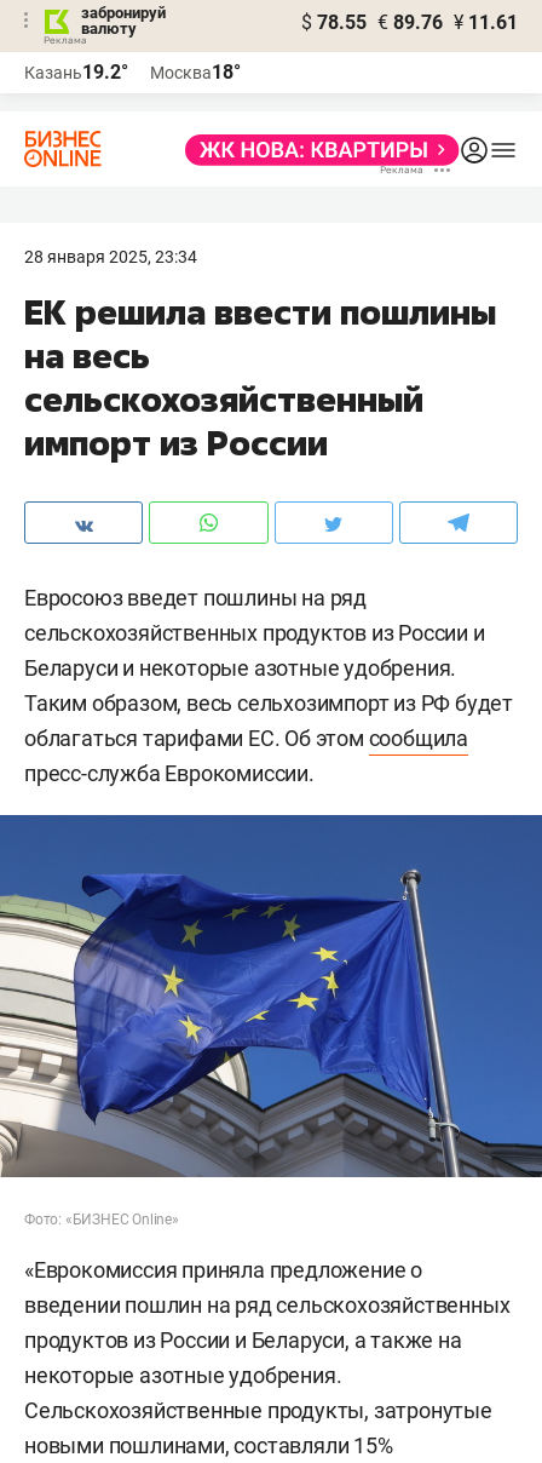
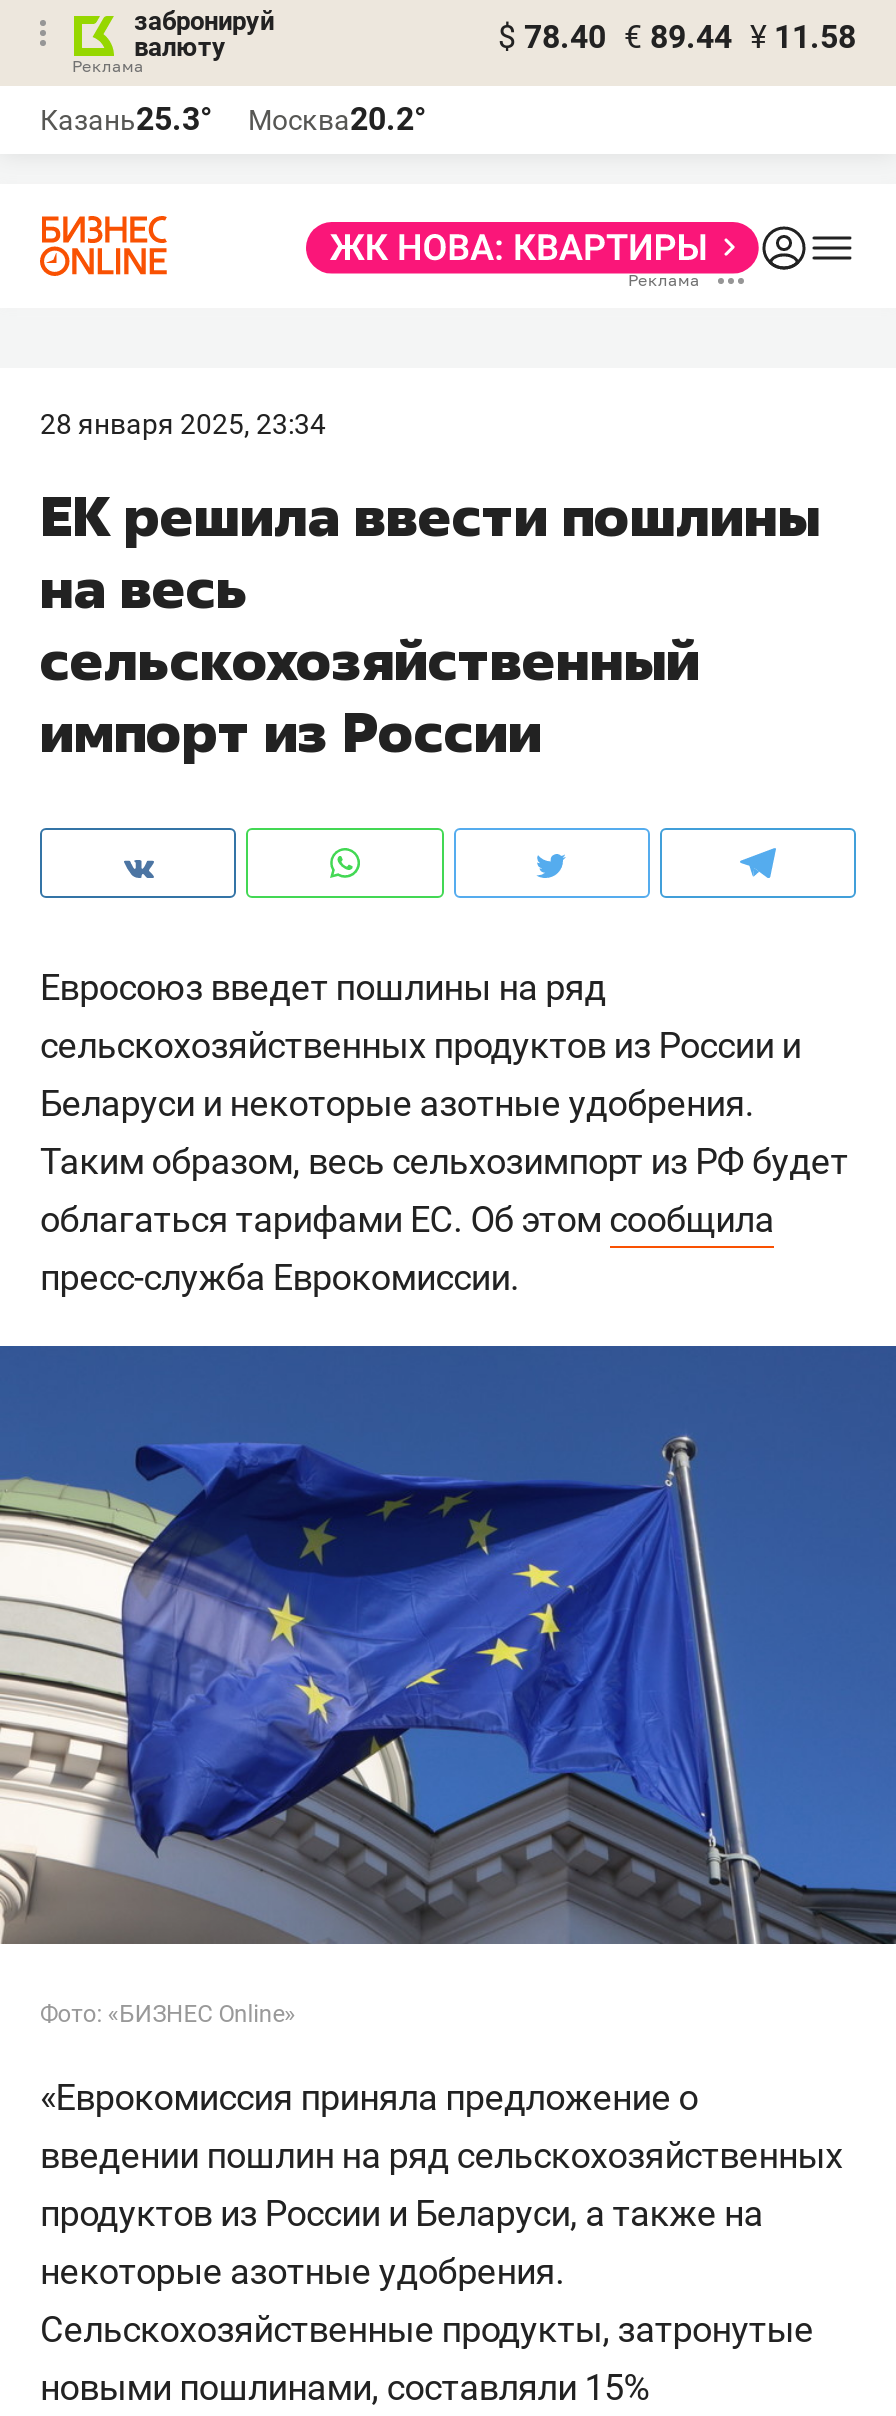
- $ 78.55 € 89.76 ¥ 11.61
+ $ 78.40 € 89.44 ¥ 11.58

- Казань19.2°
+ Казань25.3°

- Москва18°
+ Москва20.2°
